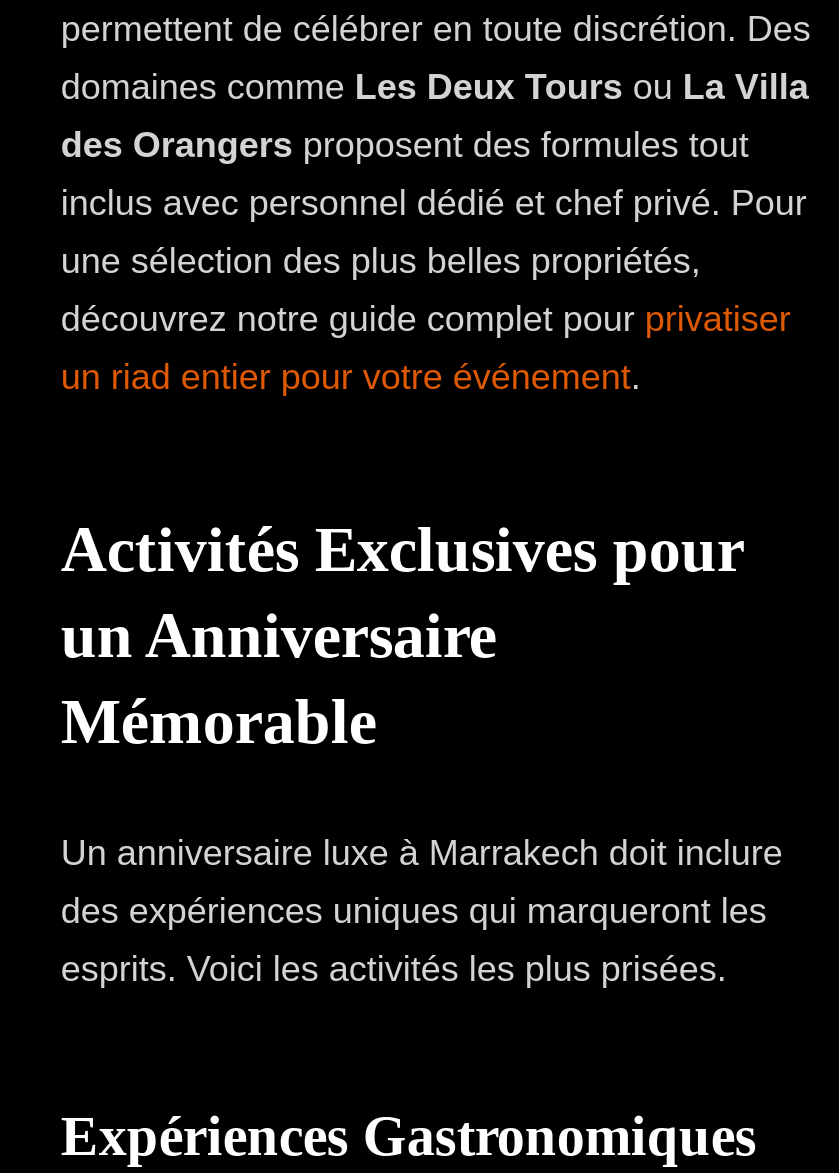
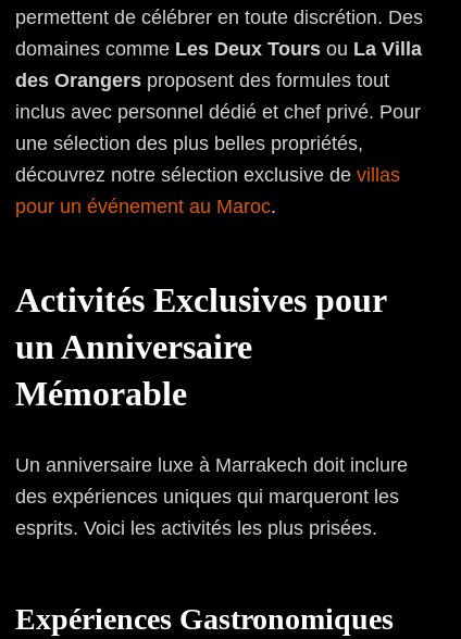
- découvrez notre guide complet pour privatiser
- un riad entier pour votre événement.
+ découvrez notre sélection exclusive de villas
+ pour un événement au Maroc.
